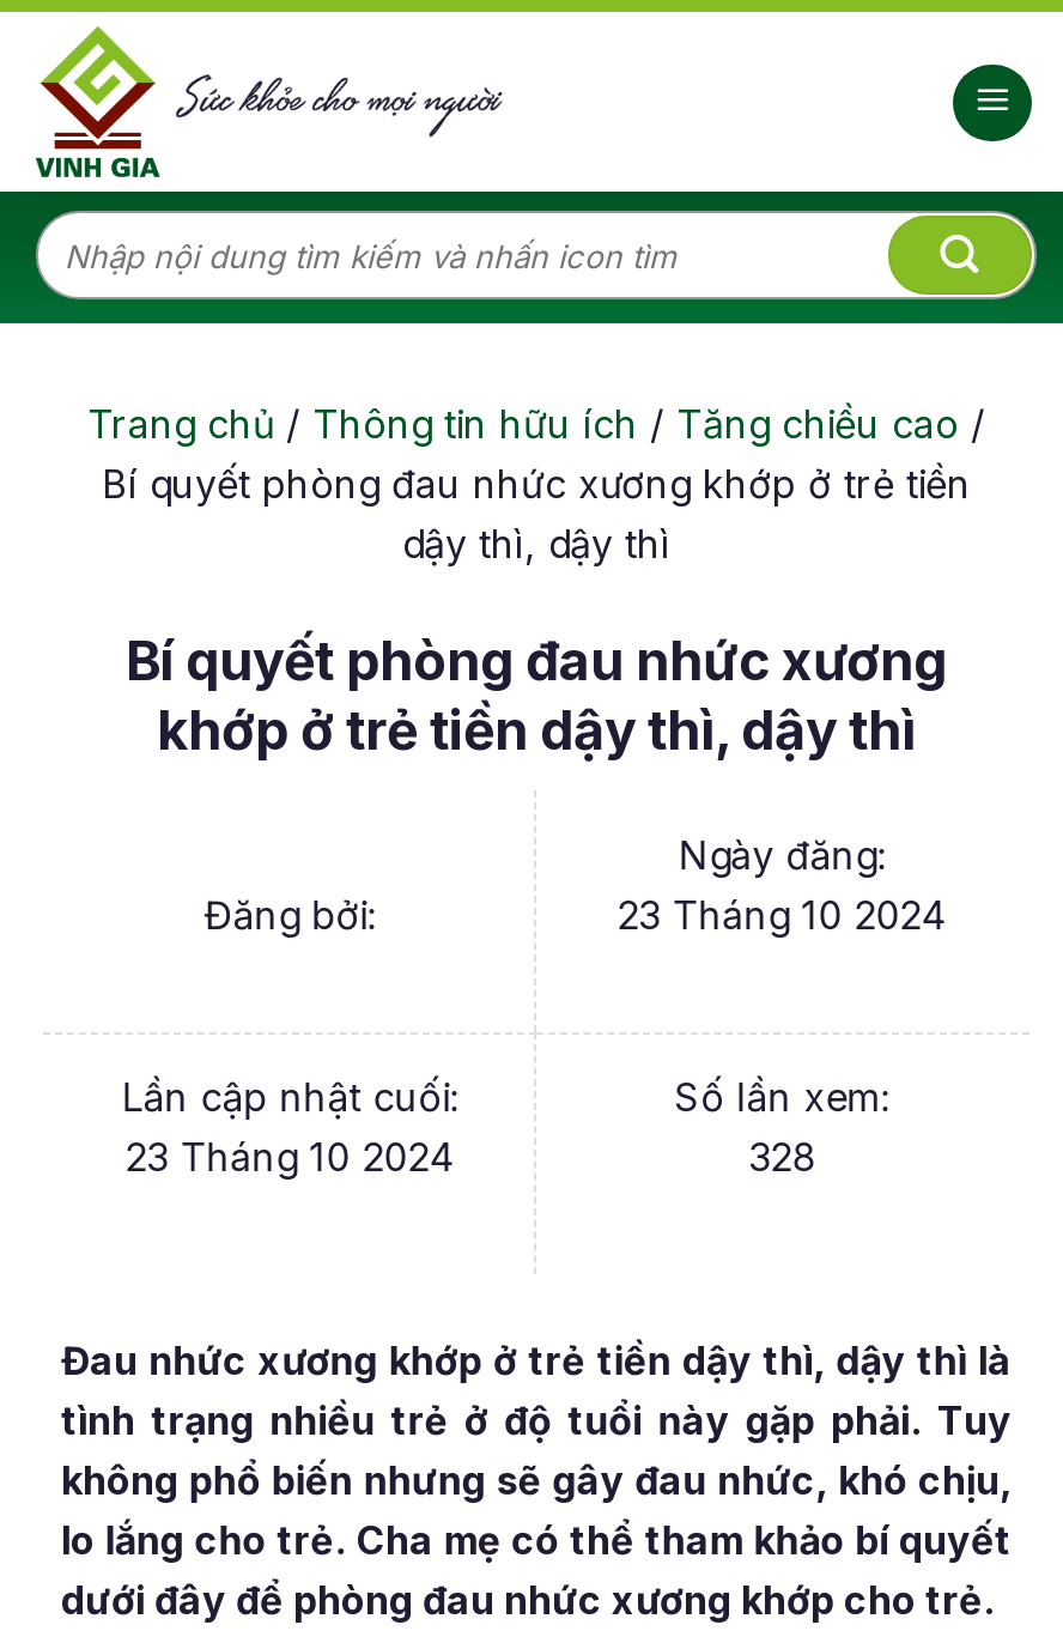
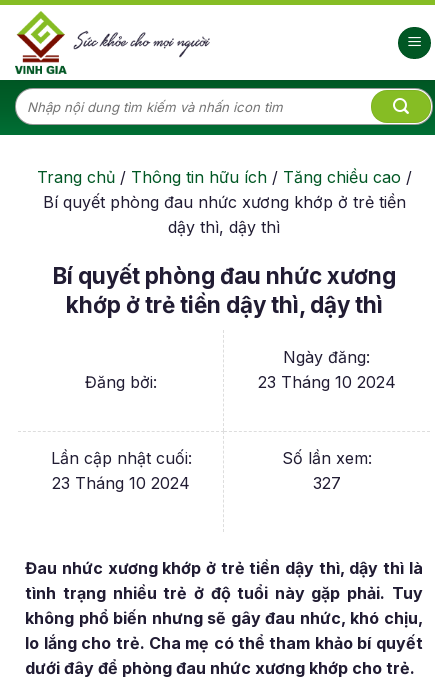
- 328
+ 327
